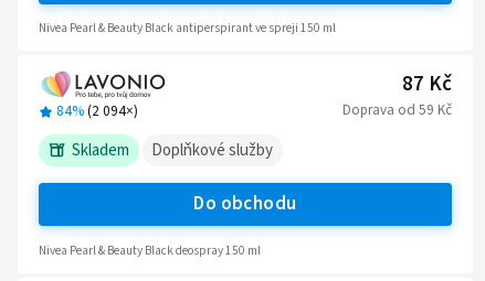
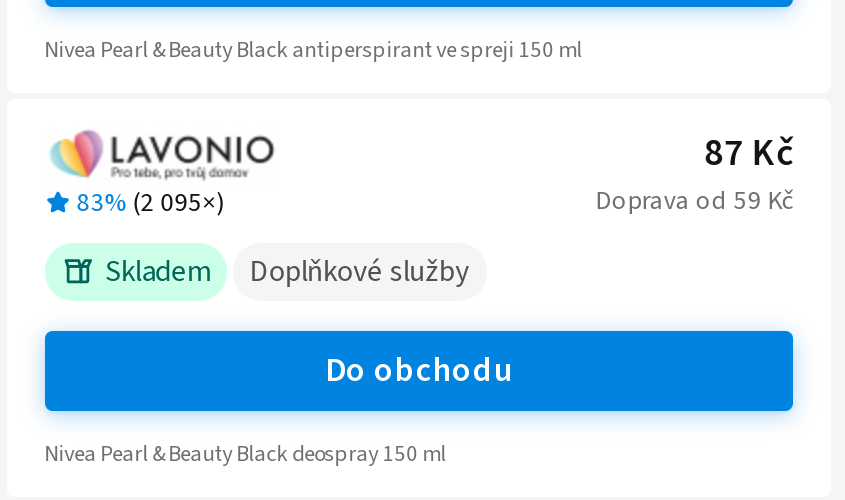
- 84% (2 094×)
+ 83% (2 095×)
